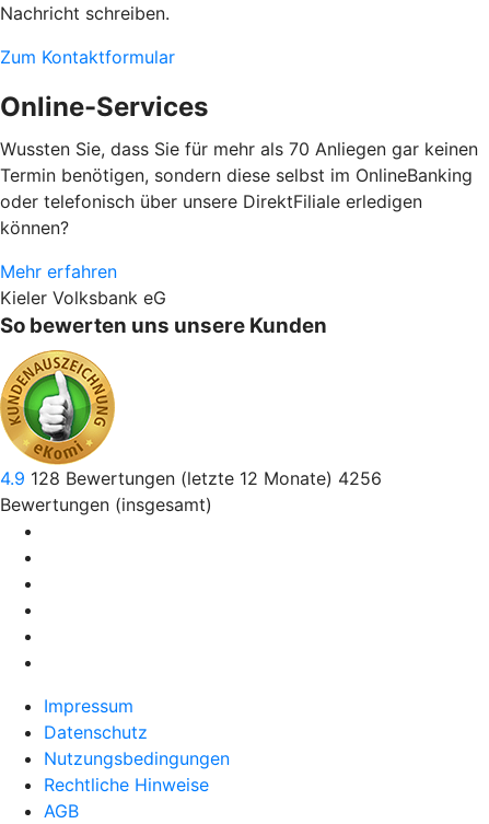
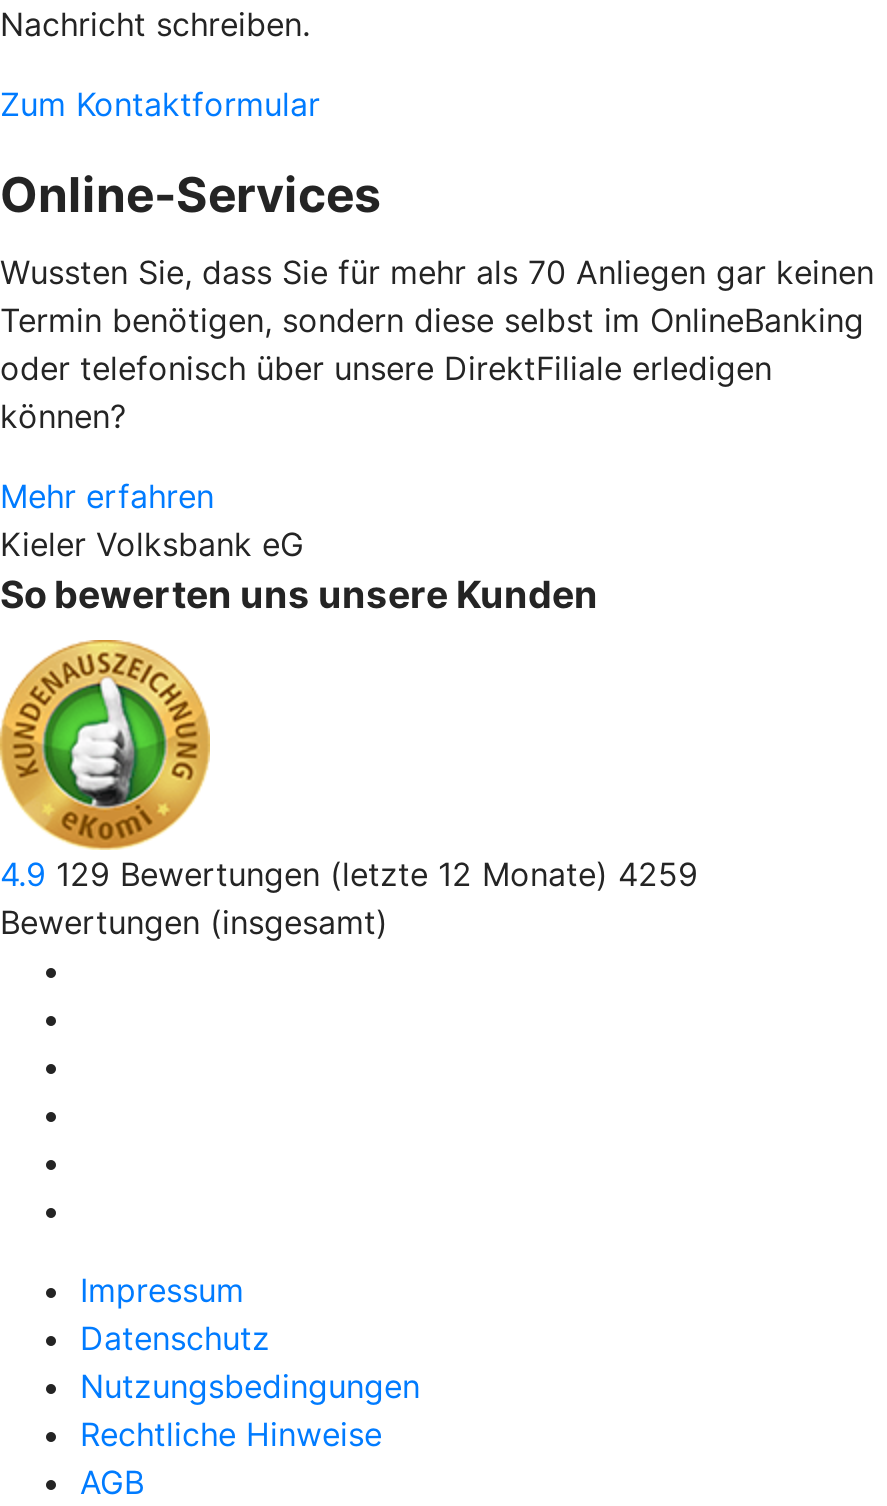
- 4.9 128 Bewertungen (letzte 12 Monate) 4256
+ 4.9 129 Bewertungen (letzte 12 Monate) 4259
